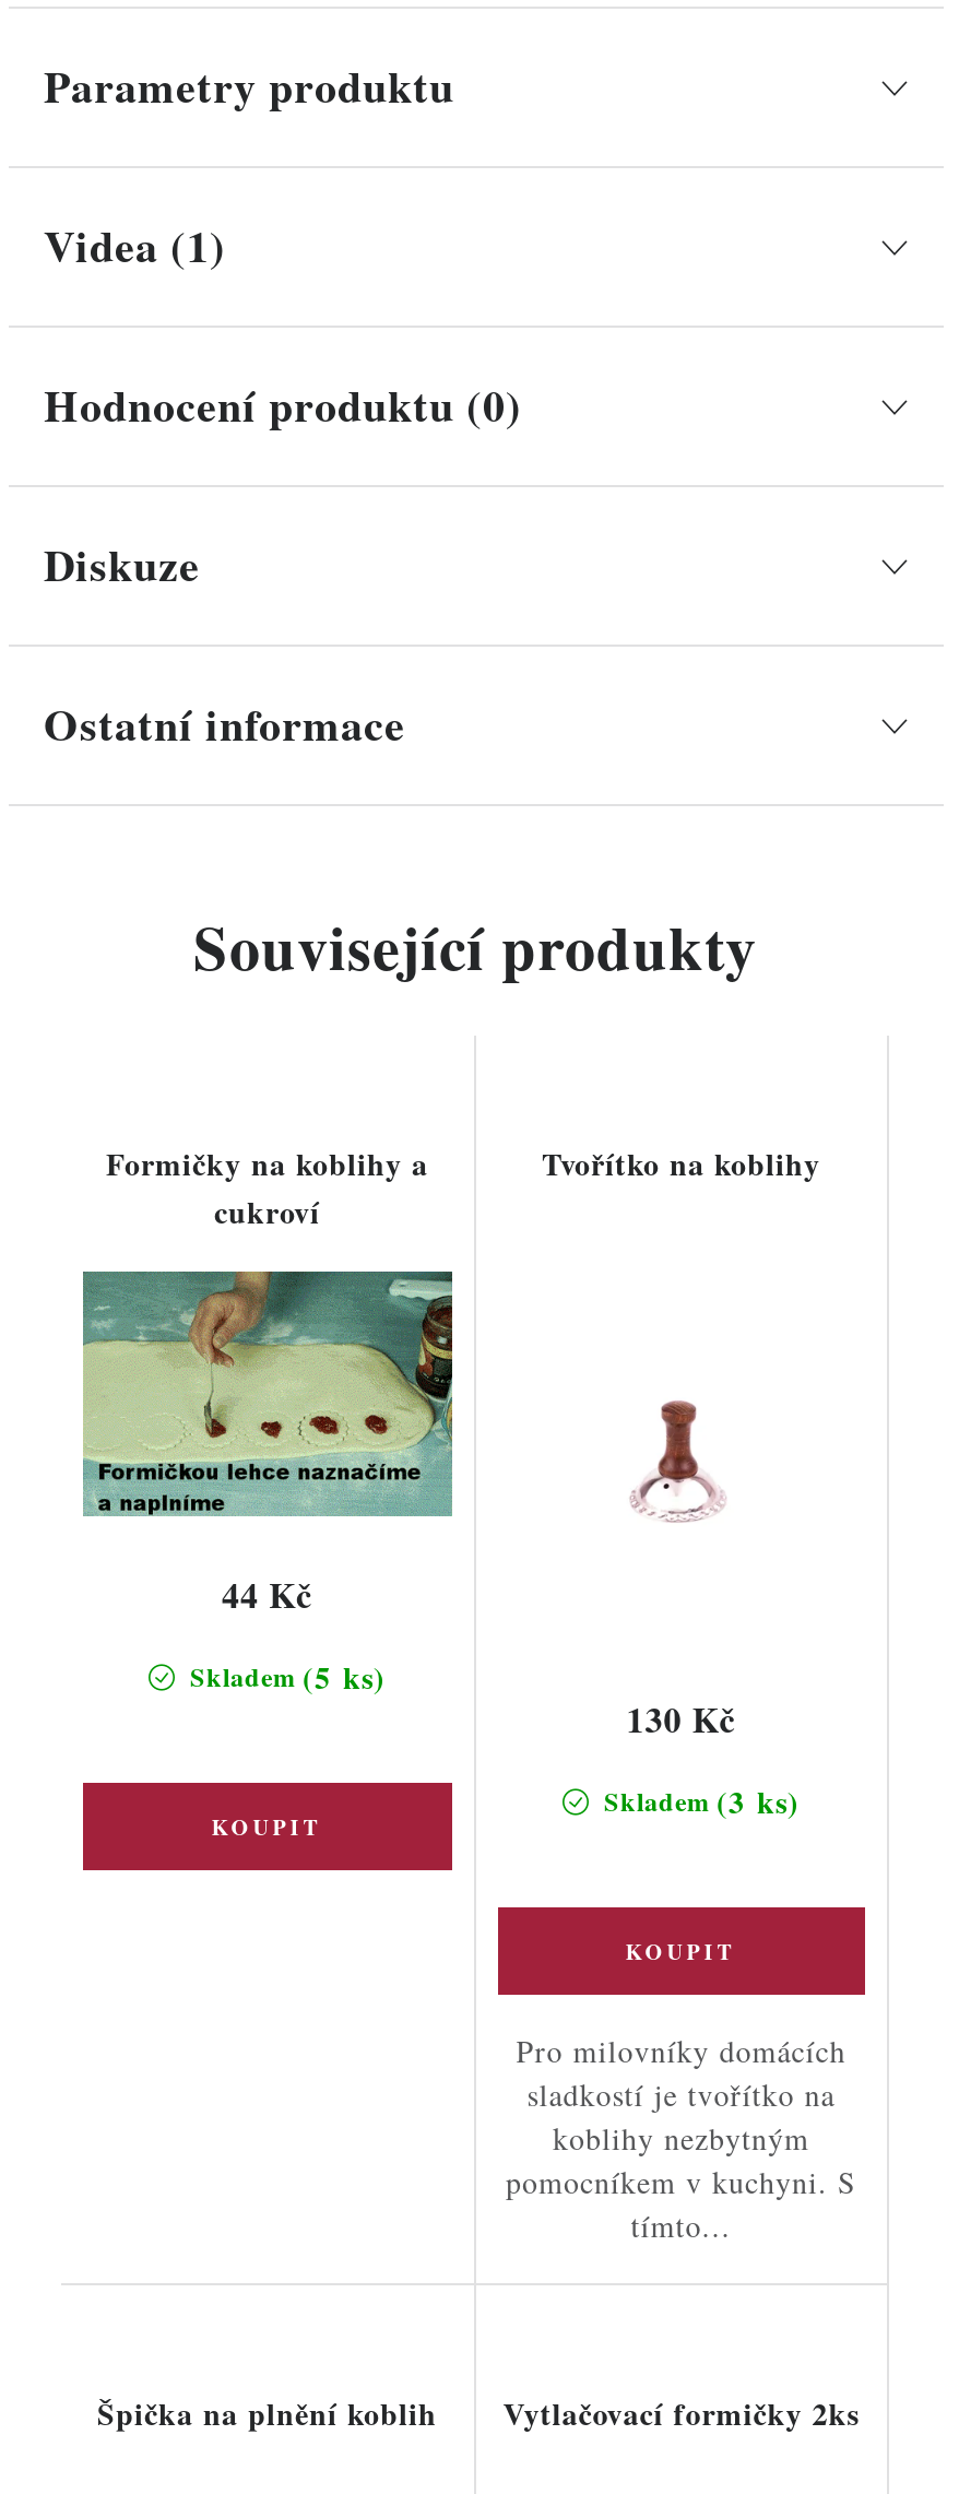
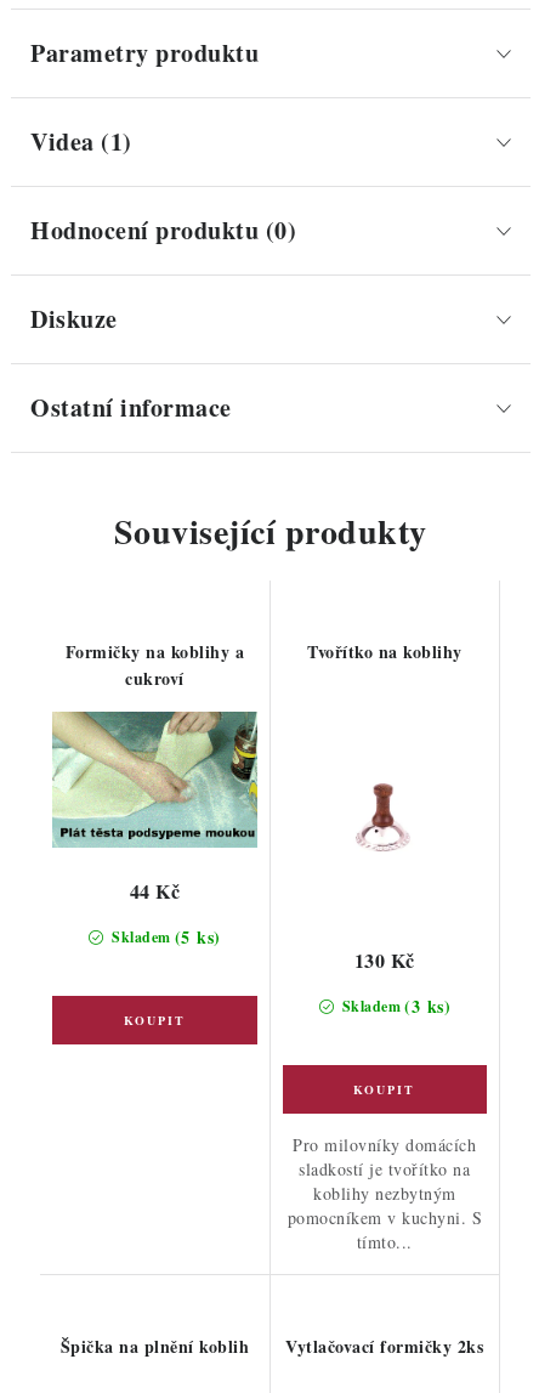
- [image]
+ [image]
